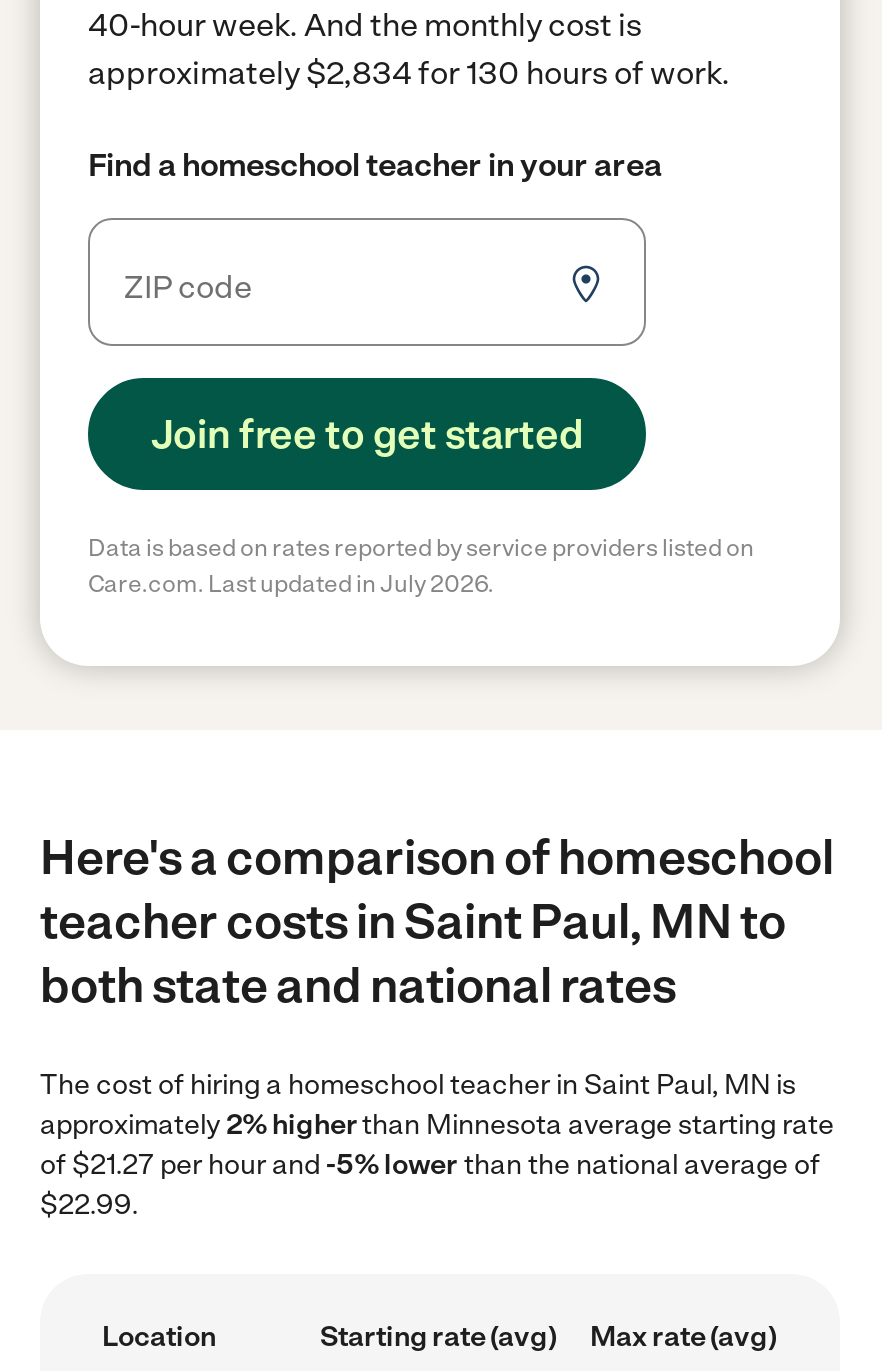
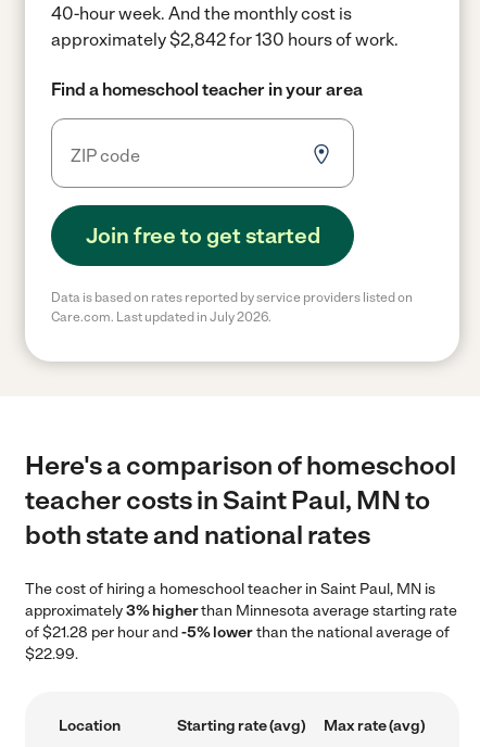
- approximately $2,834 for 130 hours of work.
+ approximately $2,842 for 130 hours of work.

- approximately 2% higherthan Minnesota average starting rate
+ approximately 3% higherthan Minnesota average starting rate

- of $21.27 per hour and -5% lower than the national average of
+ of $21.28 per hour and -5% lower than the national average of
